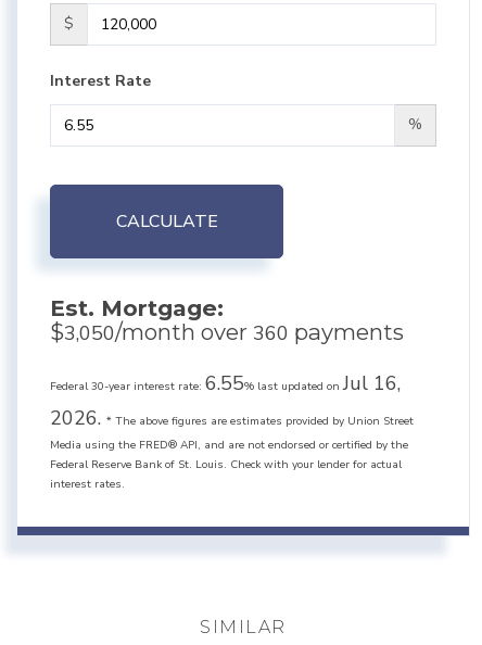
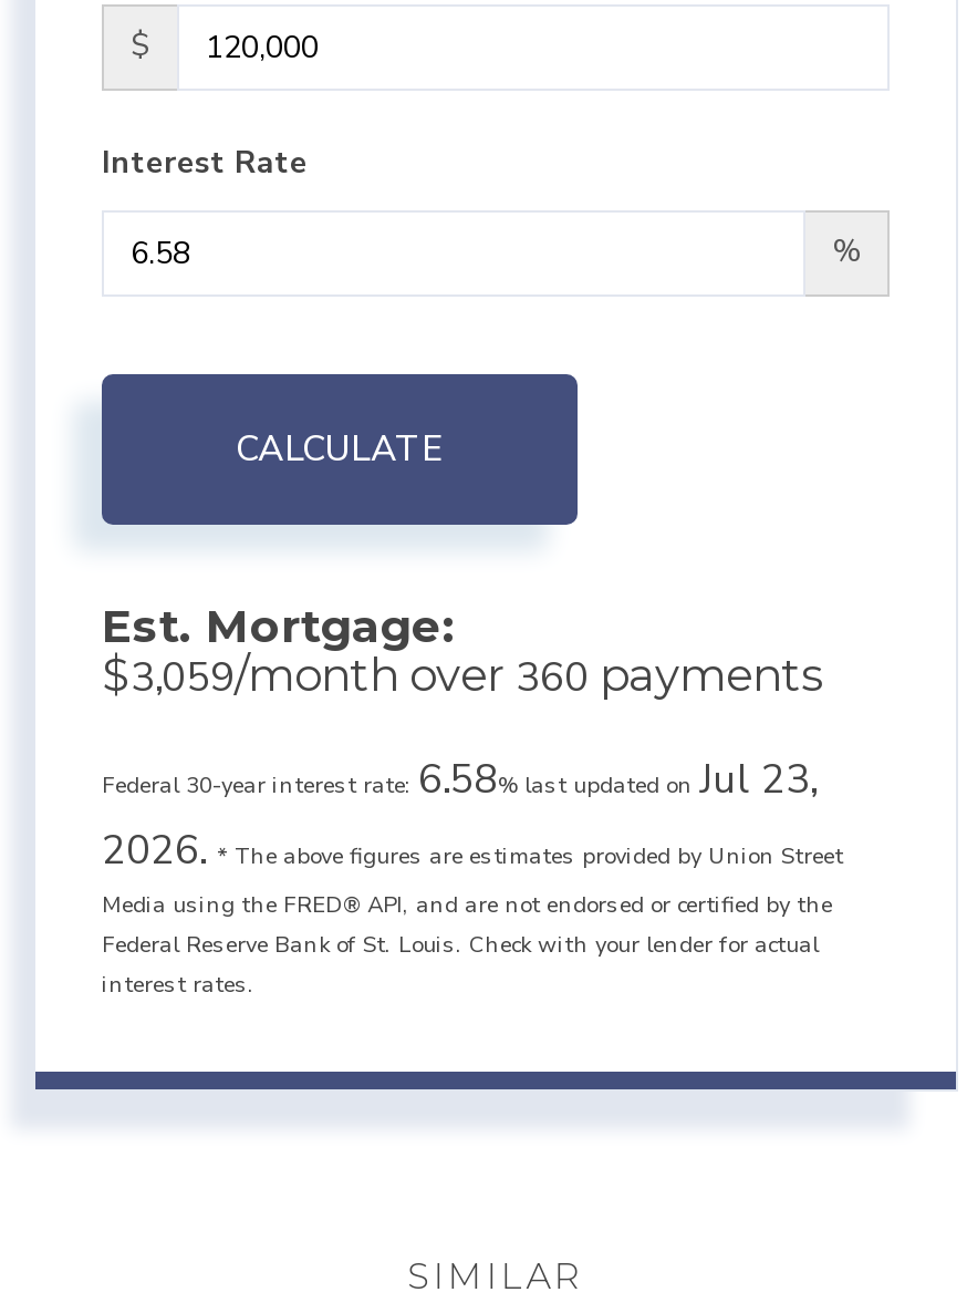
- $3,050/month over 360 payments
+ $3,059/month over 360 payments

- Federal 30-year interest rate: 6.55% last updated on Jul 16,
+ Federal 30-year interest rate: 6.58% last updated on Jul 23,
